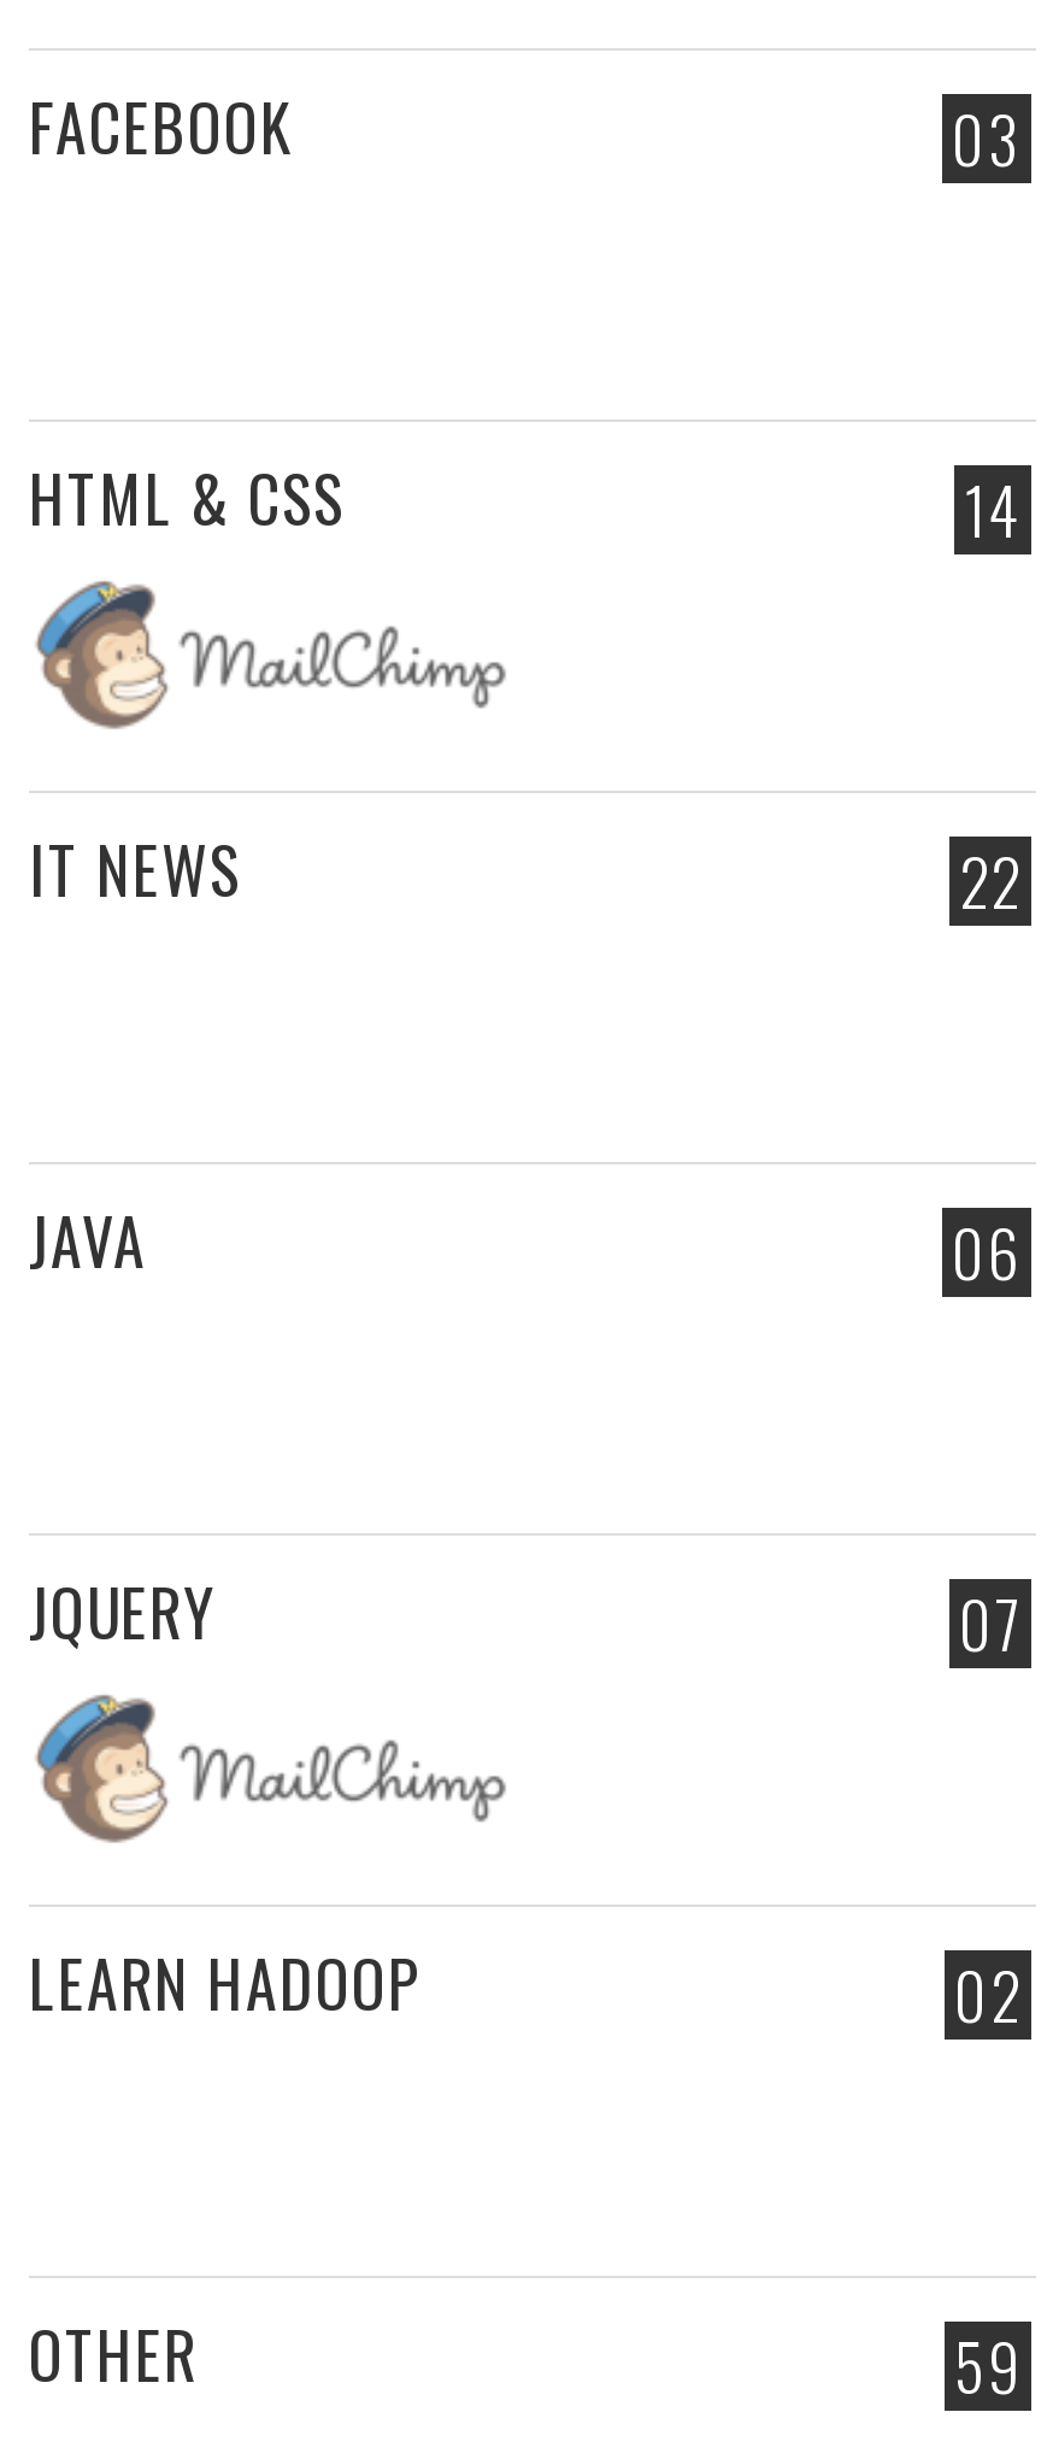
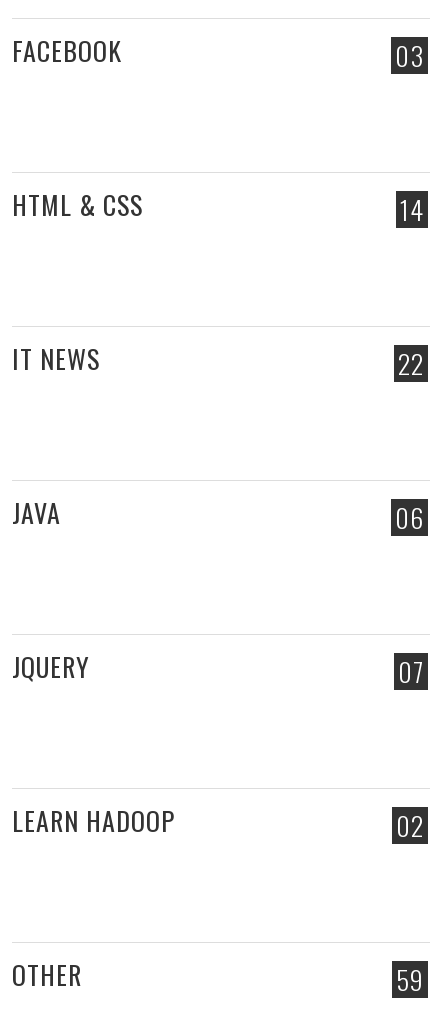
- [image]

- [image]
